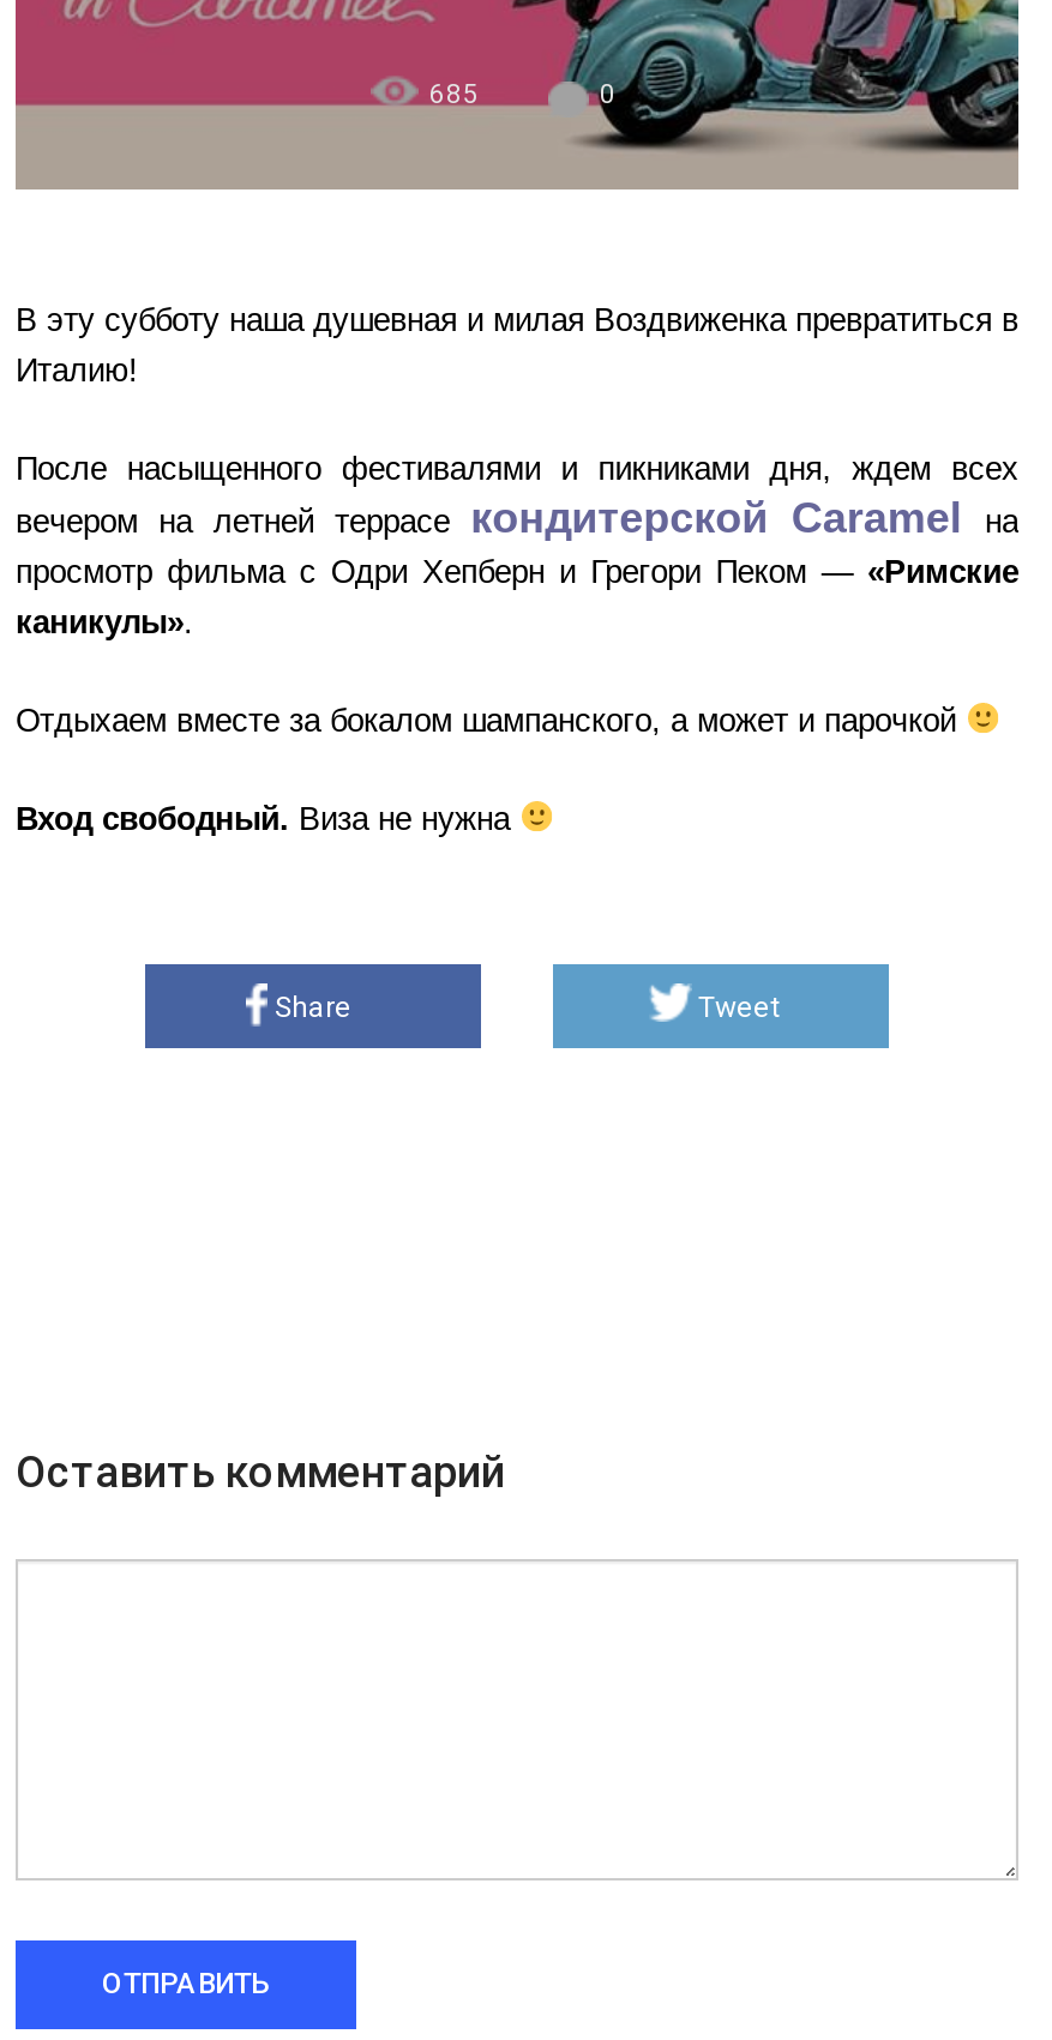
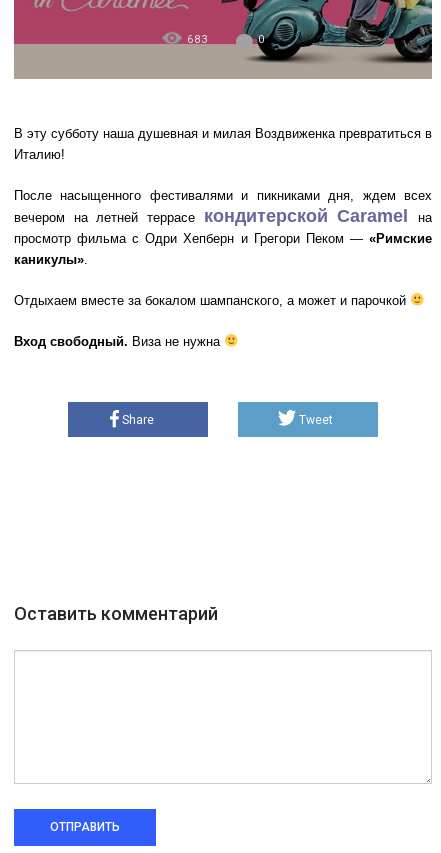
- 685
+ 683
